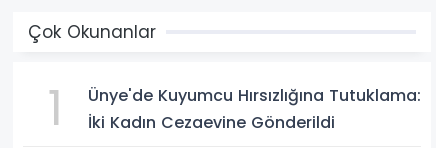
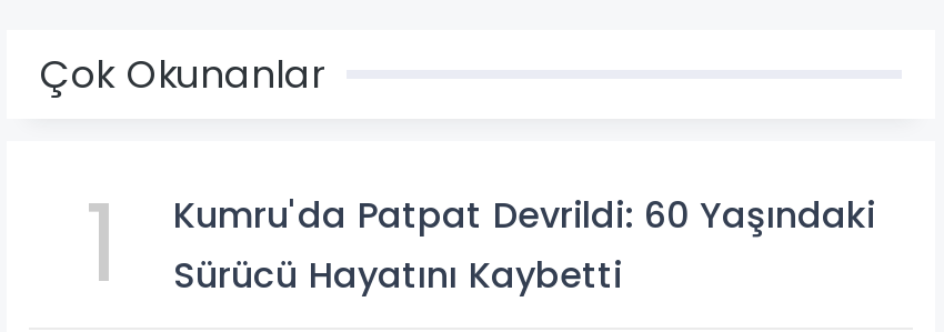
- Ünye'de Kuyumcu Hırsızlığına Tutuklama:
- İki Kadın Cezaevine Gönderildi
+ Kumru'da Patpat Devrildi: 60 Yaşındaki
+ Sürücü Hayatını Kaybetti
